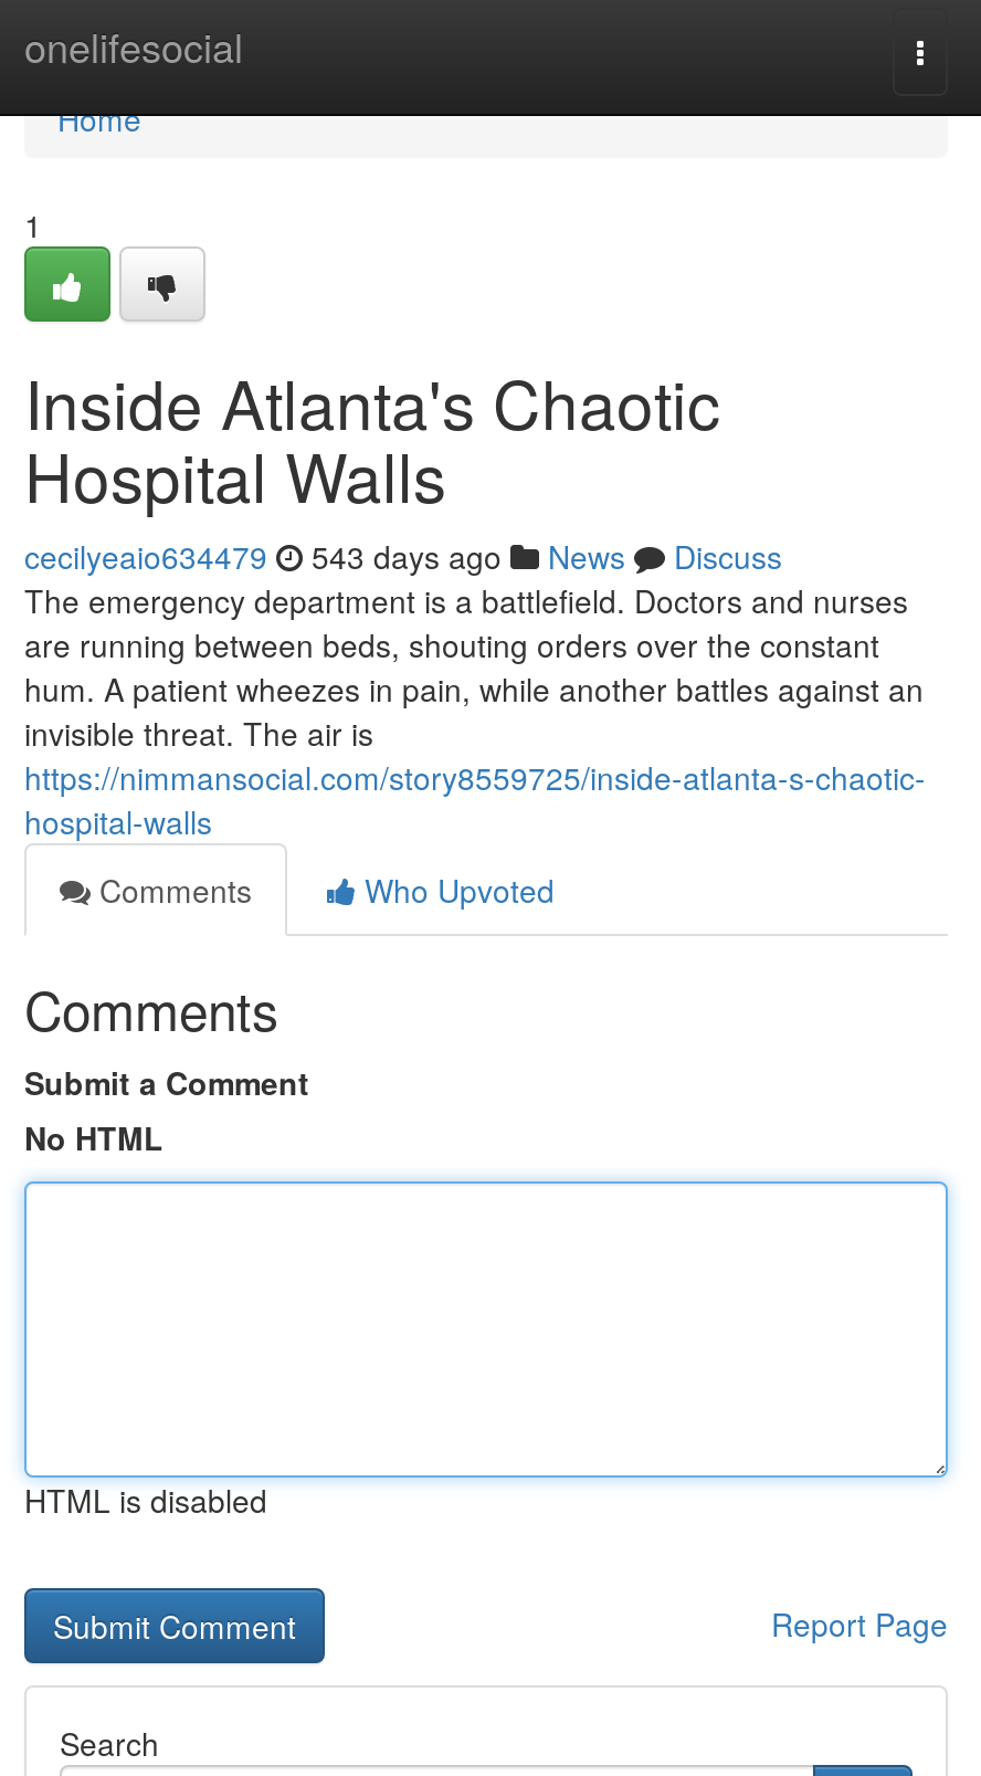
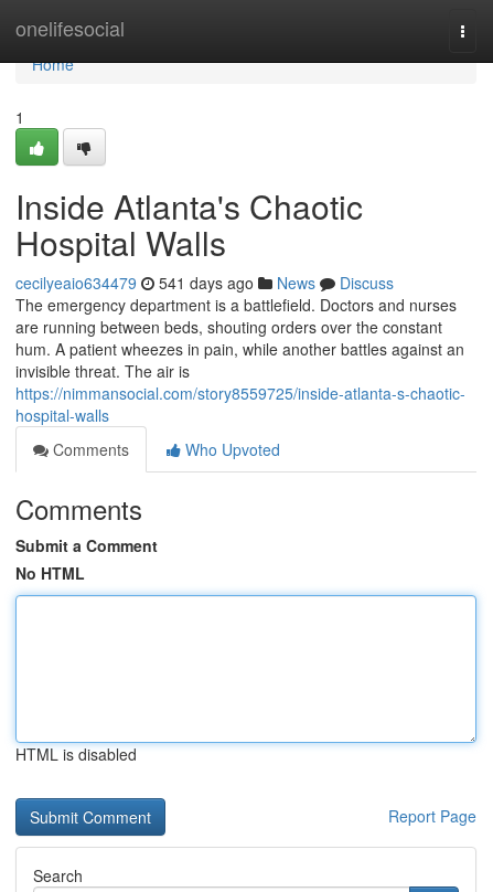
- cecilyeaio634479 543 days ago News Discuss
+ cecilyeaio634479 541 days ago News Discuss
